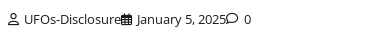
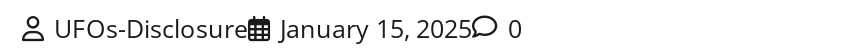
- UFOs-Disclosure January 5, 2025 0
+ UFOs-Disclosure January 15, 2025 0
